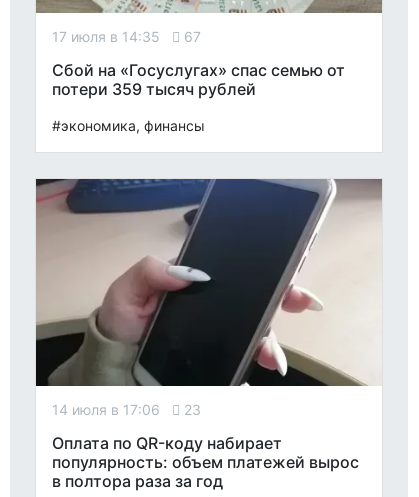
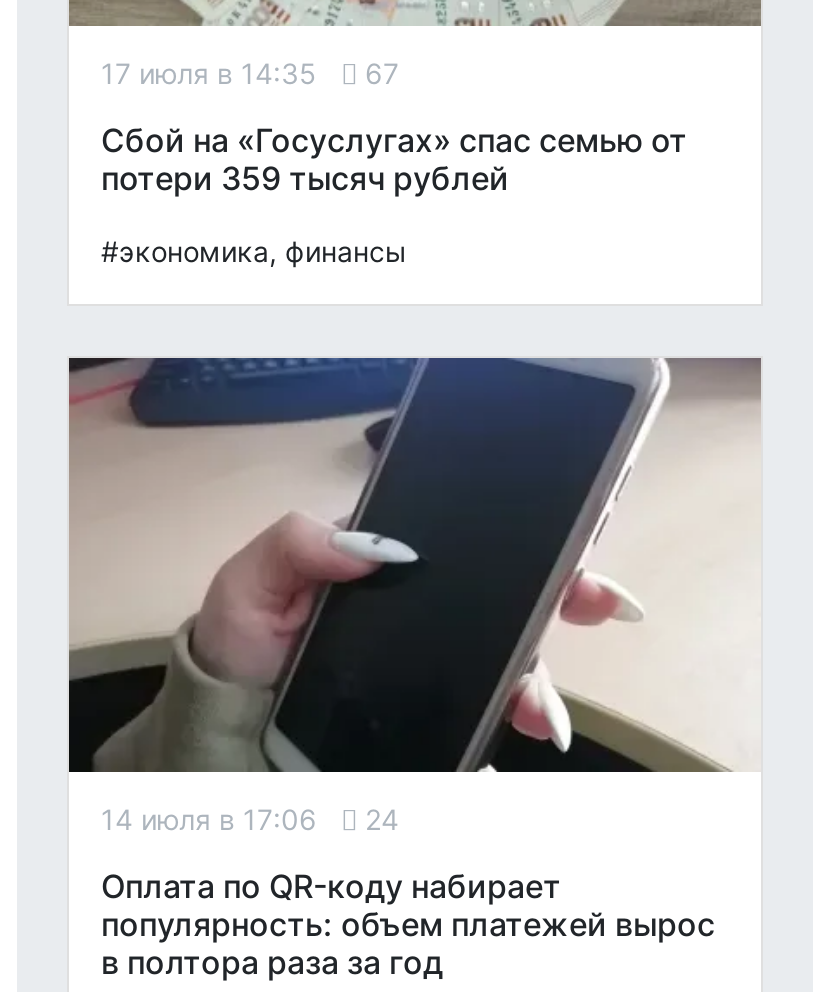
- 14 июля в 17:06 23
+ 14 июля в 17:06 24
